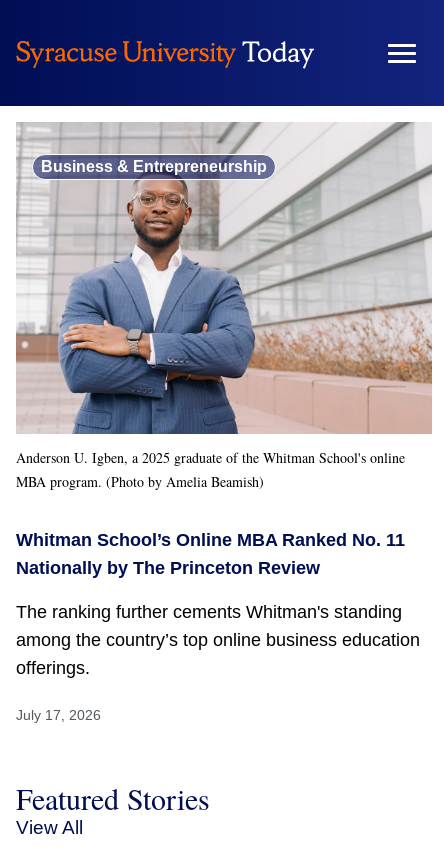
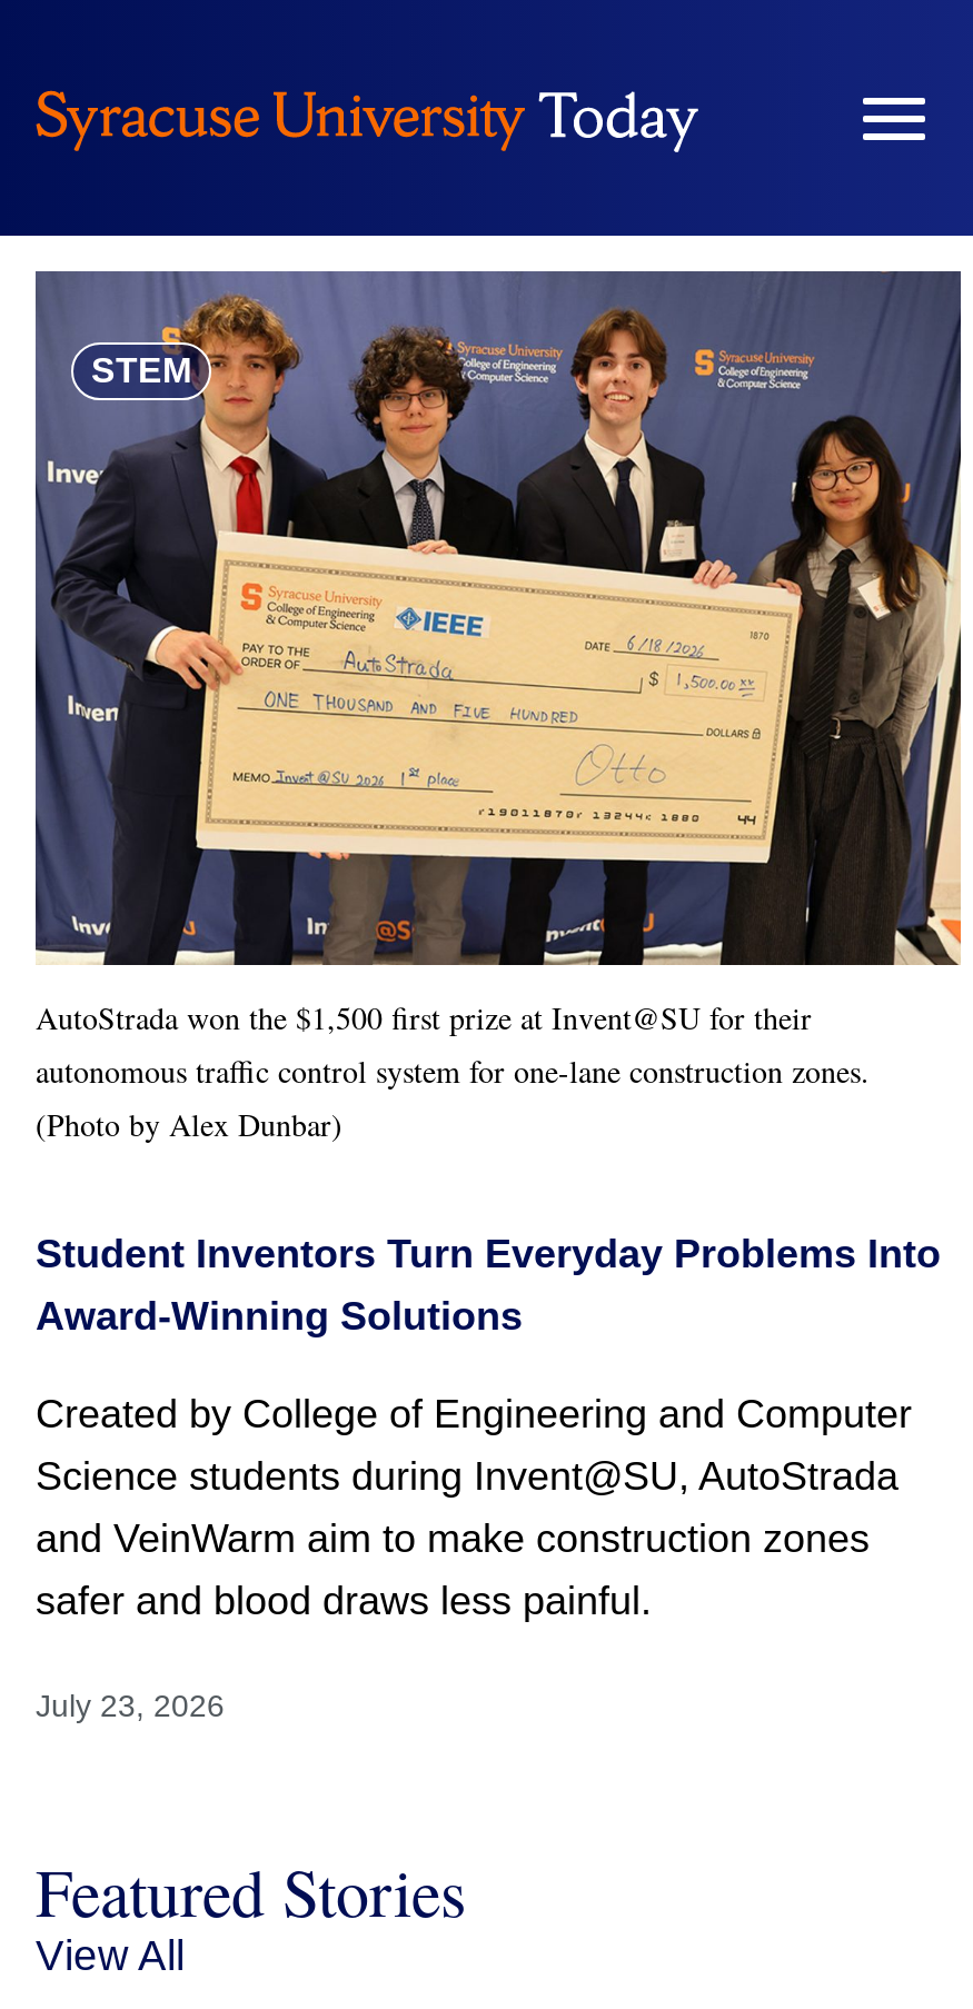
- [image]
- Business & Entrepreneurship
+ [image]
+ STEM

- Anderson U. Igben, a 2025 graduate of the Whitman School's online
- MBA program. (Photo by Amelia Beamish)
+ AutoStrada won the $1,500 first prize at Invent@SU for their
+ autonomous traffic control system for one-lane construction zones.
+ (Photo by Alex Dunbar)

- Whitman School’s Online MBA Ranked No. 11
- Nationally by The Princeton Review
+ Student Inventors Turn Everyday Problems Into
+ Award-Winning Solutions

- The ranking further cements Whitman's standing
- among the country’s top online business education
- offerings.
+ Created by College of Engineering and Computer
+ Science students during Invent@SU, AutoStrada
+ and VeinWarm aim to make construction zones
+ safer and blood draws less painful.

- July 17, 2026
+ July 23, 2026
